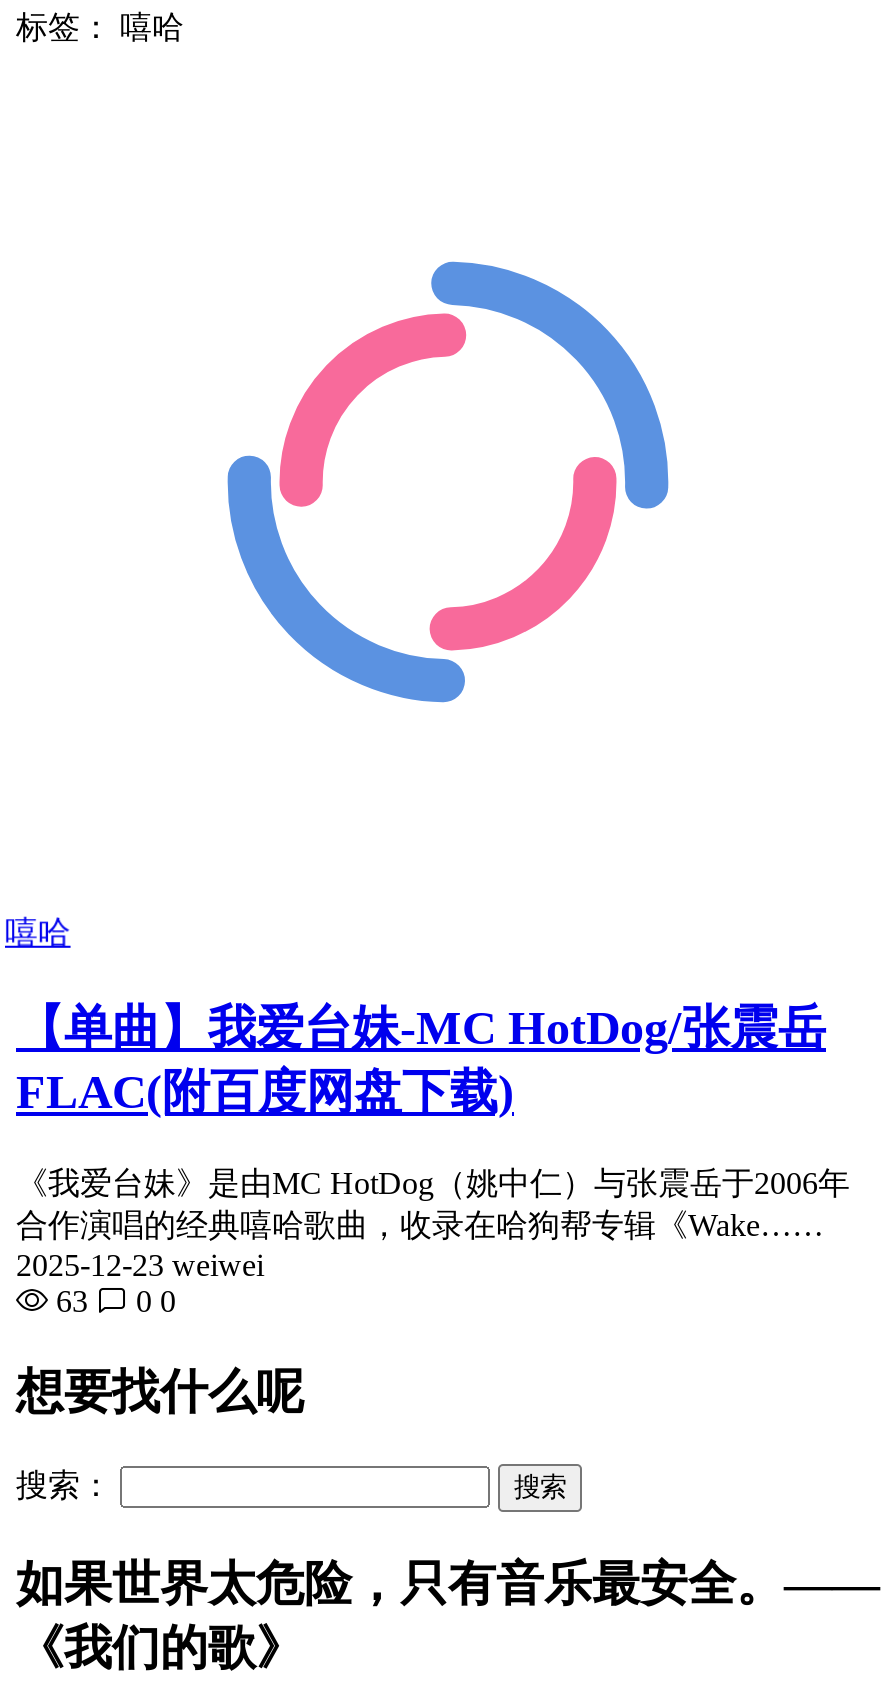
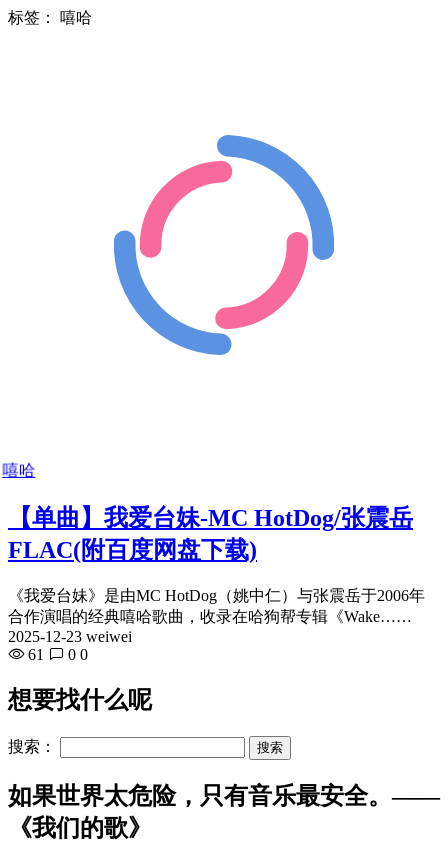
- 63 0 0
+ 61 0 0
